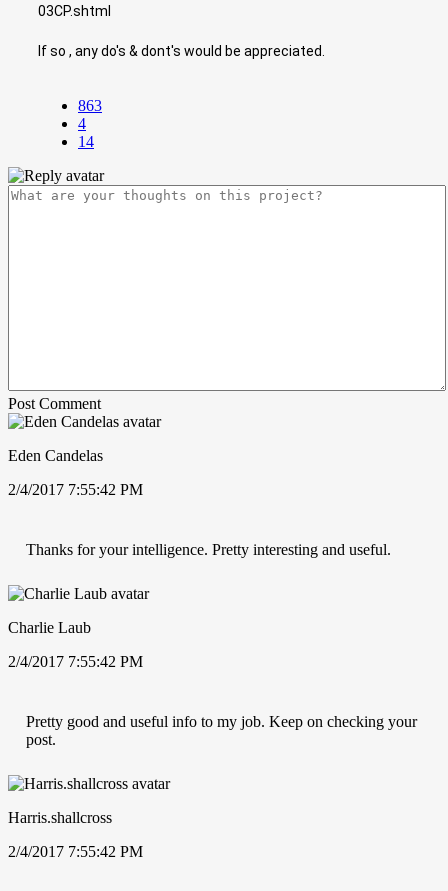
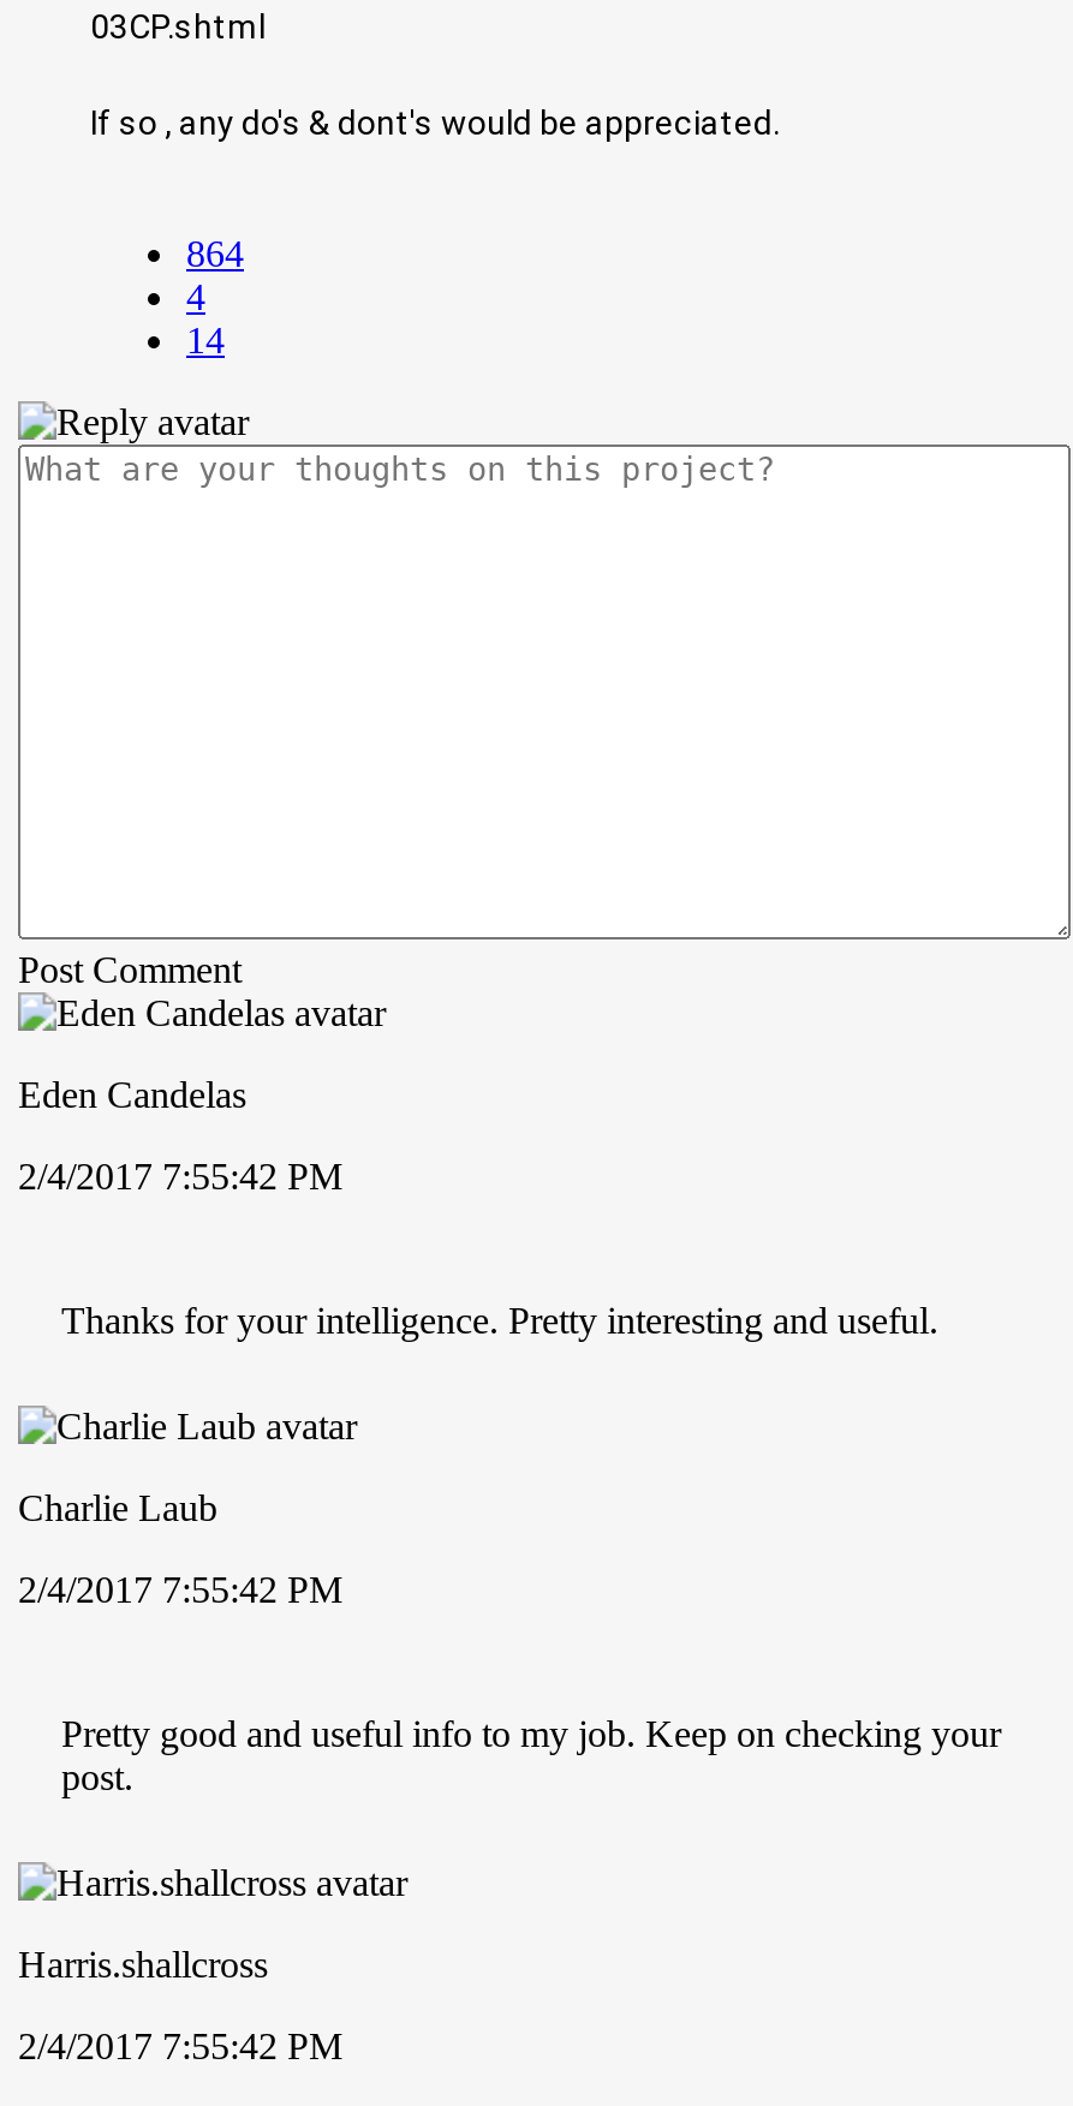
- 863
+ 864
